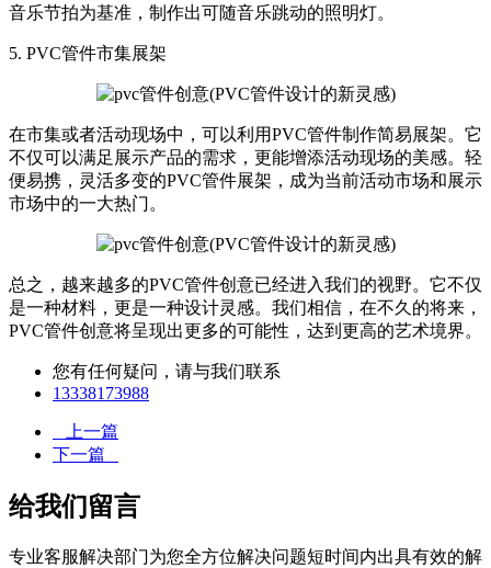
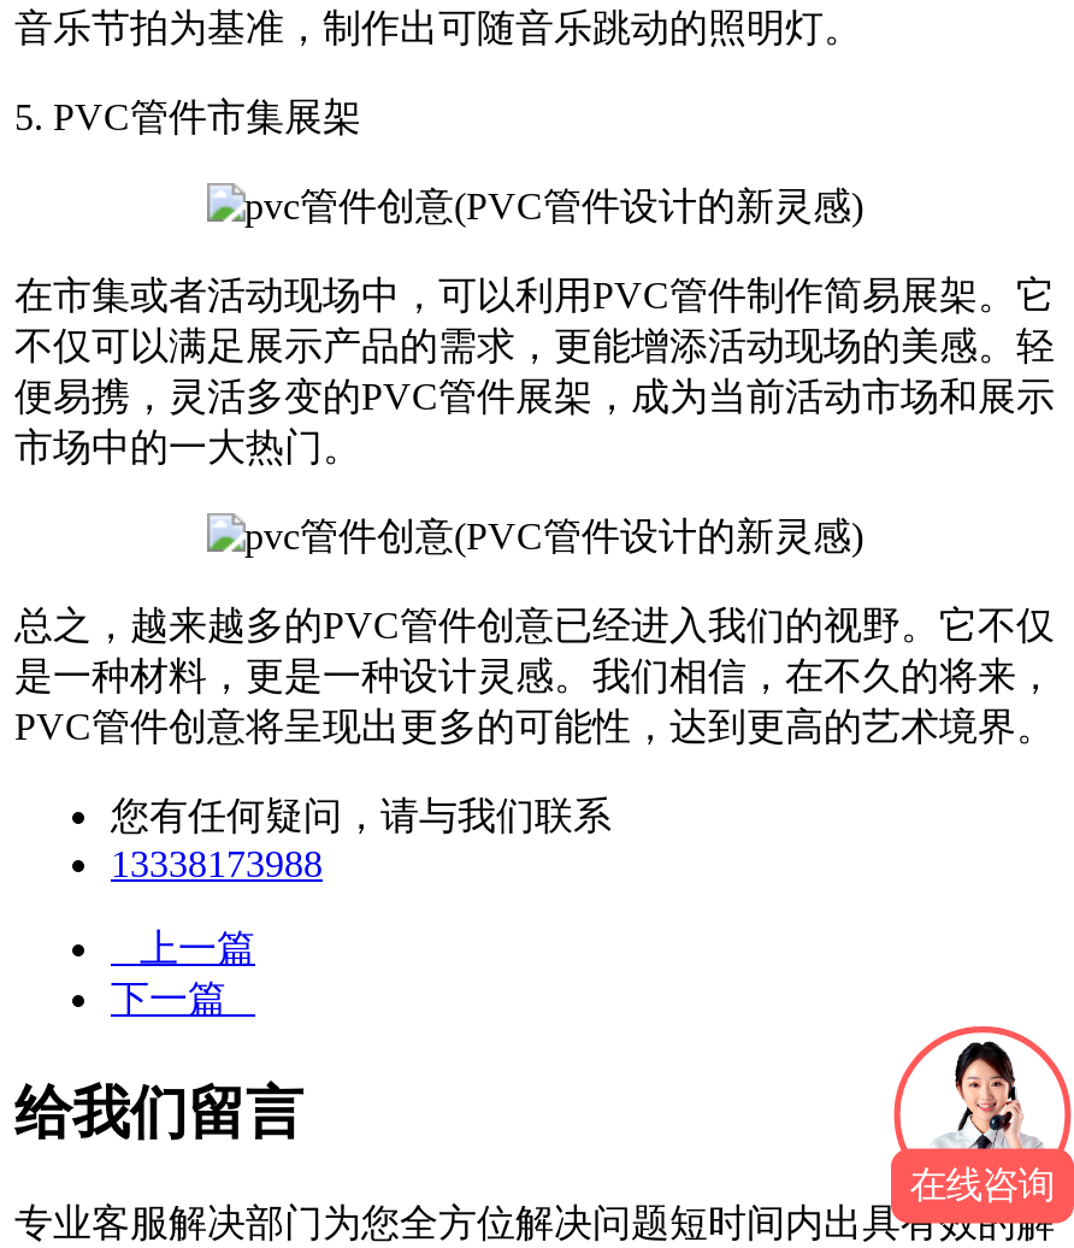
+ [image]
+ 在线咨询
